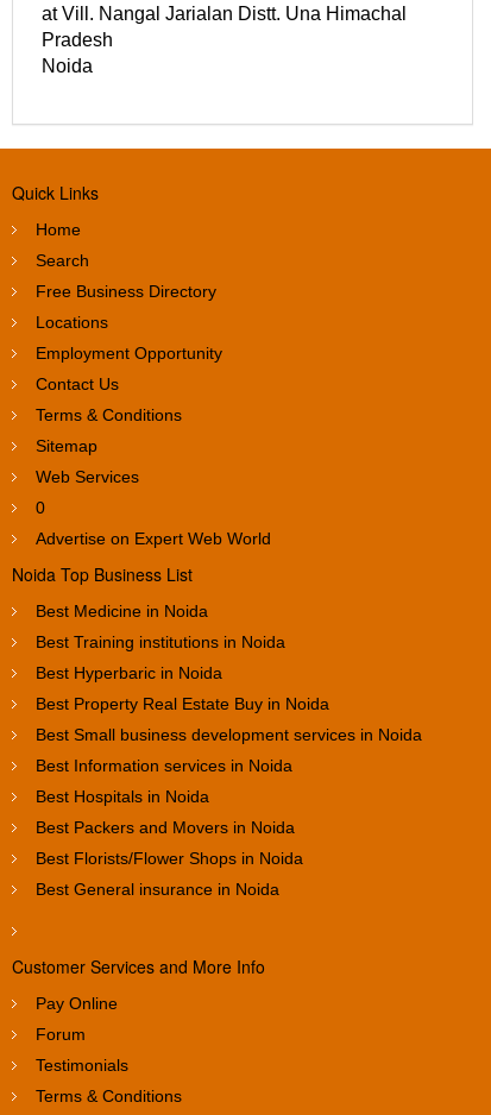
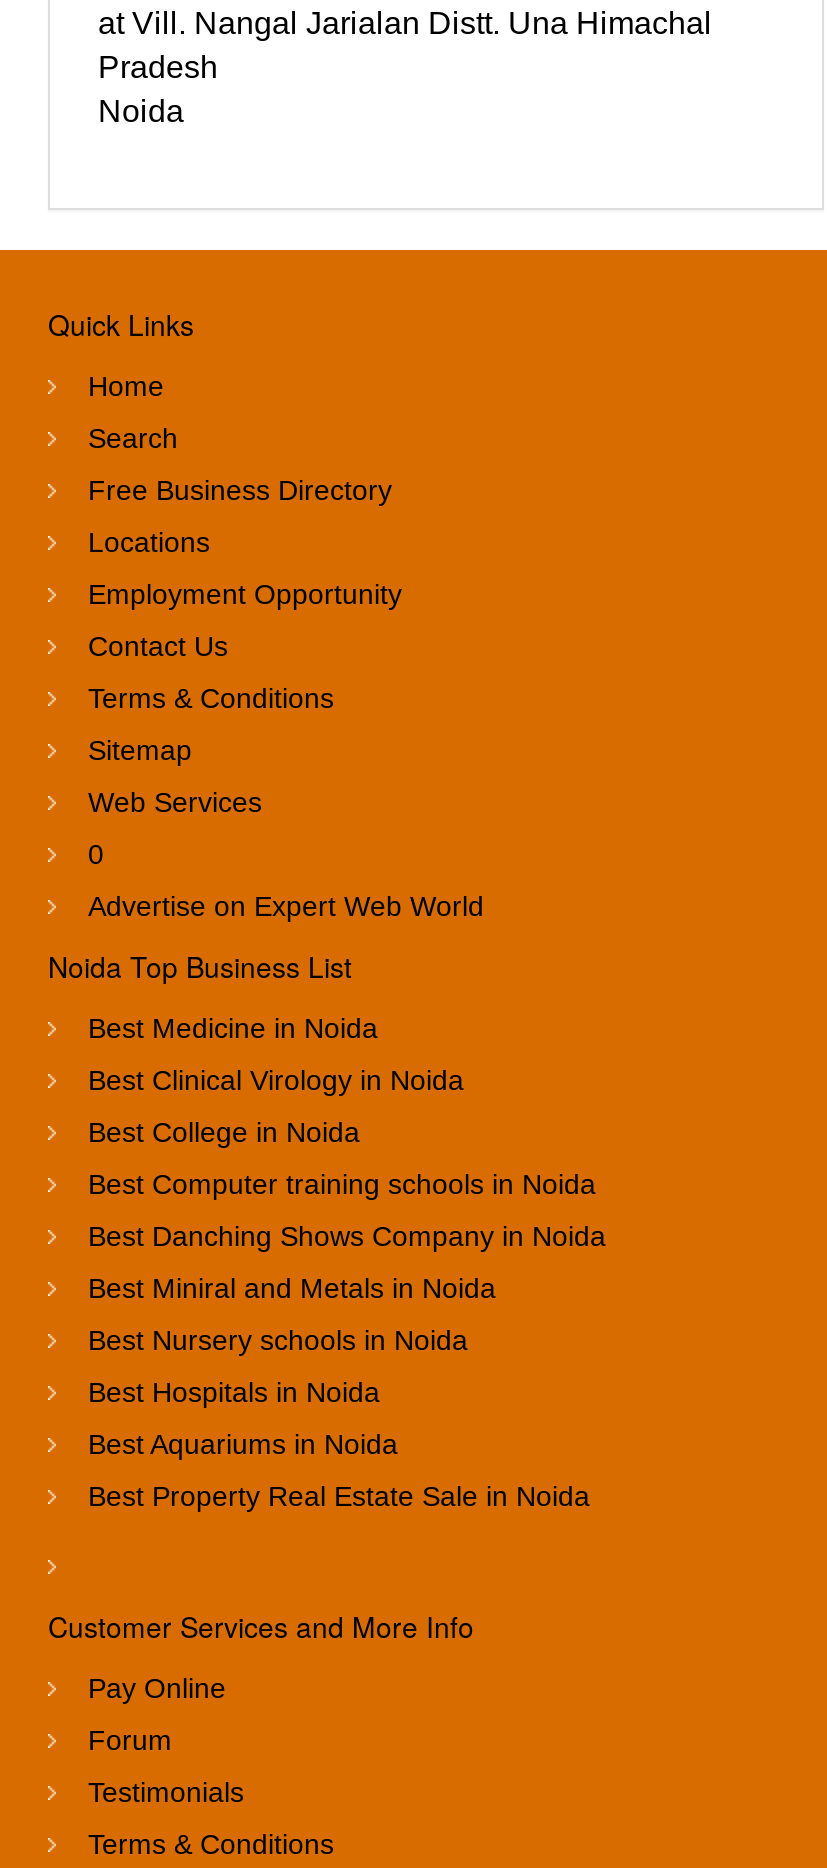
- Best Training institutions in Noida
- Best Hyperbaric in Noida
- Best Property Real Estate Buy in Noida
- Best Small business development services in Noida
- Best Information services in Noida
+ Best Clinical Virology in Noida
+ Best College in Noida
+ Best Computer training schools in Noida
+ Best Danching Shows Company in Noida
+ Best Miniral and Metals in Noida
+ Best Nursery schools in Noida

moved down: Best Hospitals in Noida

- Best Packers and Movers in Noida
- Best Florists/Flower Shops in Noida
- Best General insurance in Noida
+ Best Aquariums in Noida
+ Best Property Real Estate Sale in Noida
